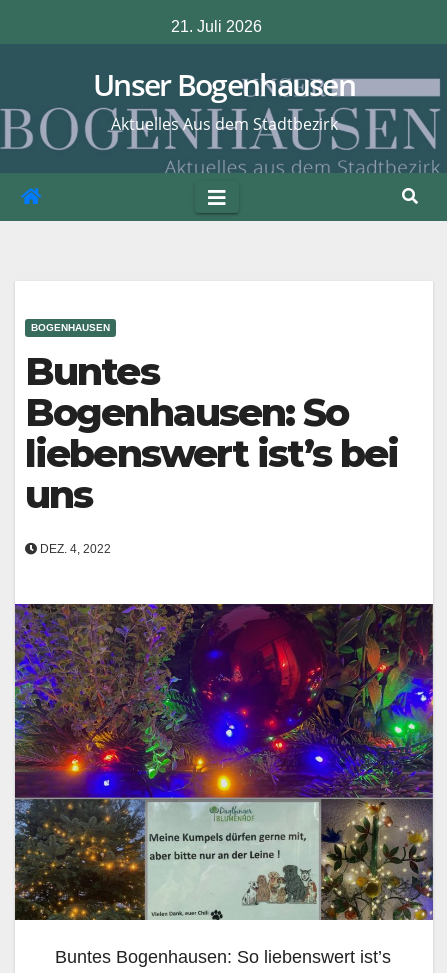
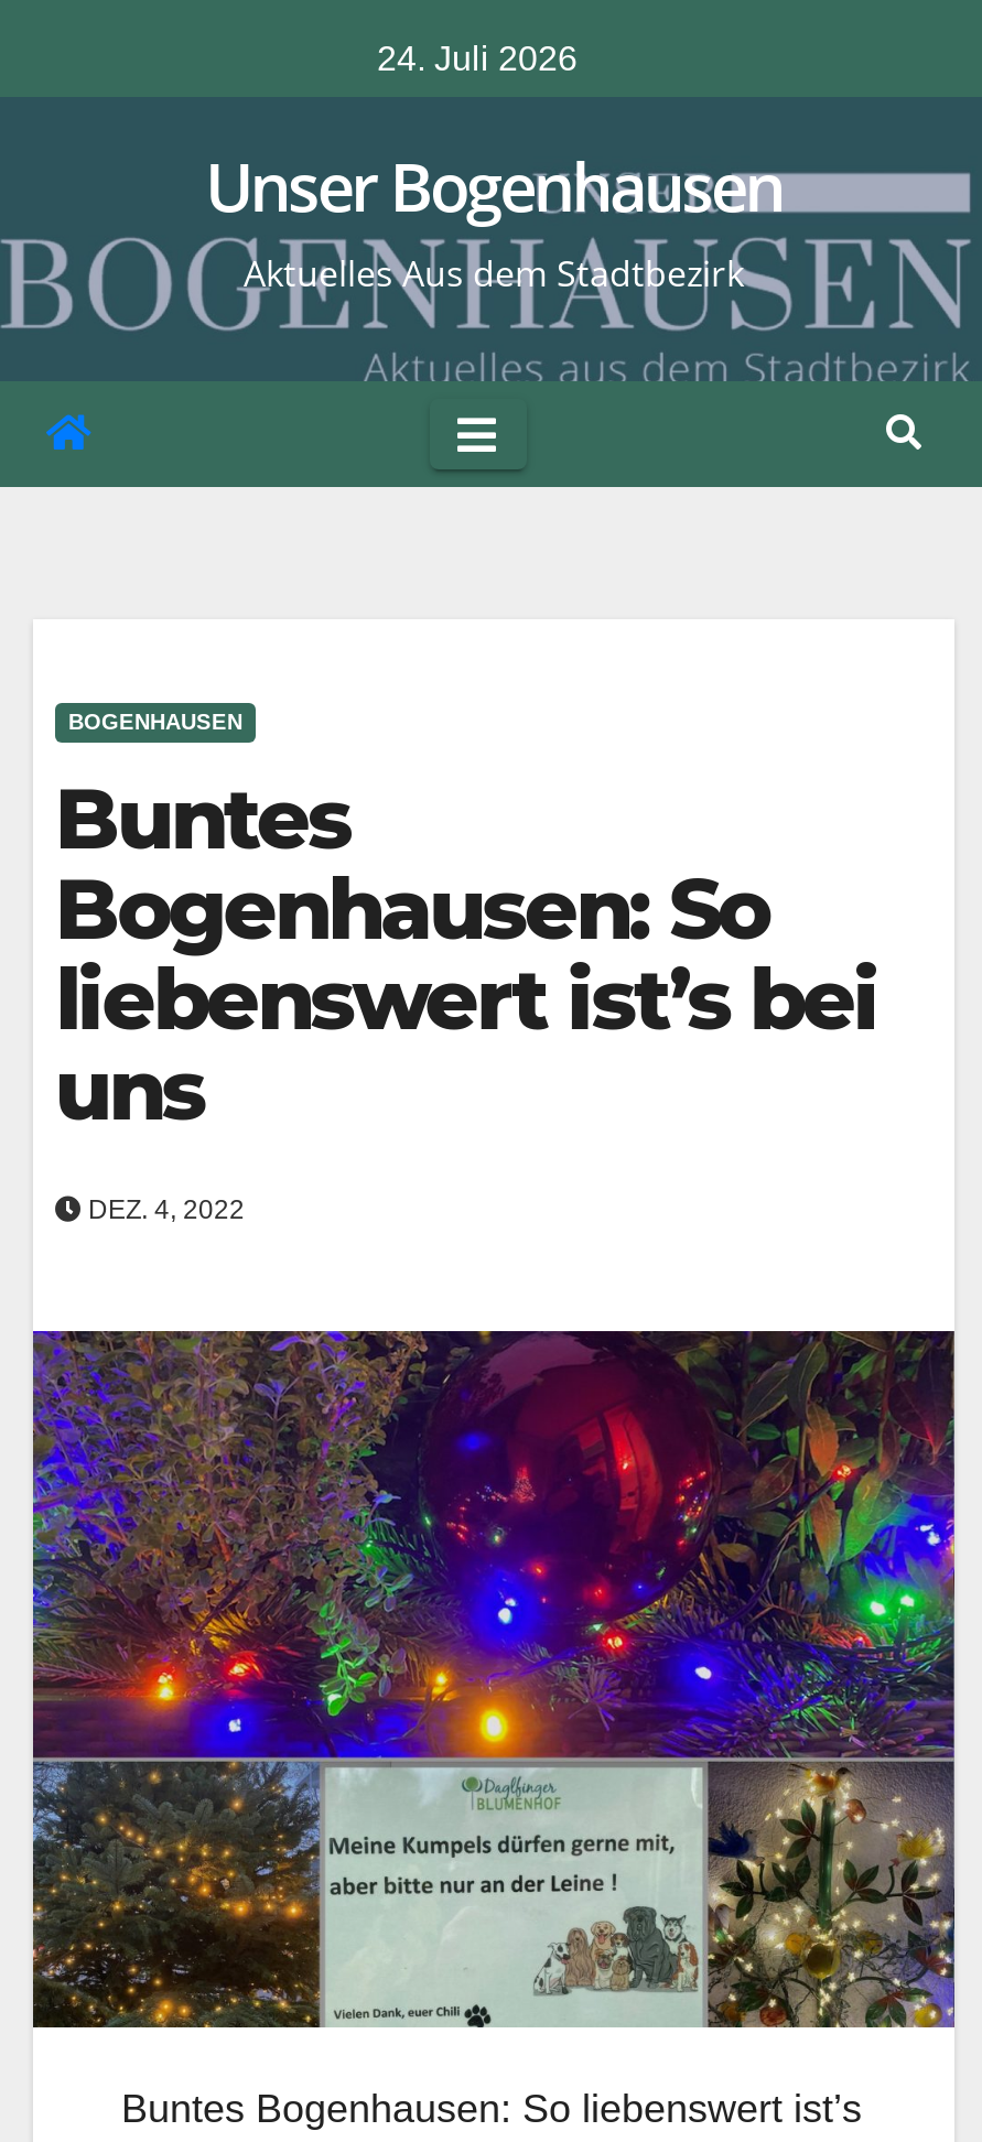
- 21. Juli 2026
+ 24. Juli 2026
